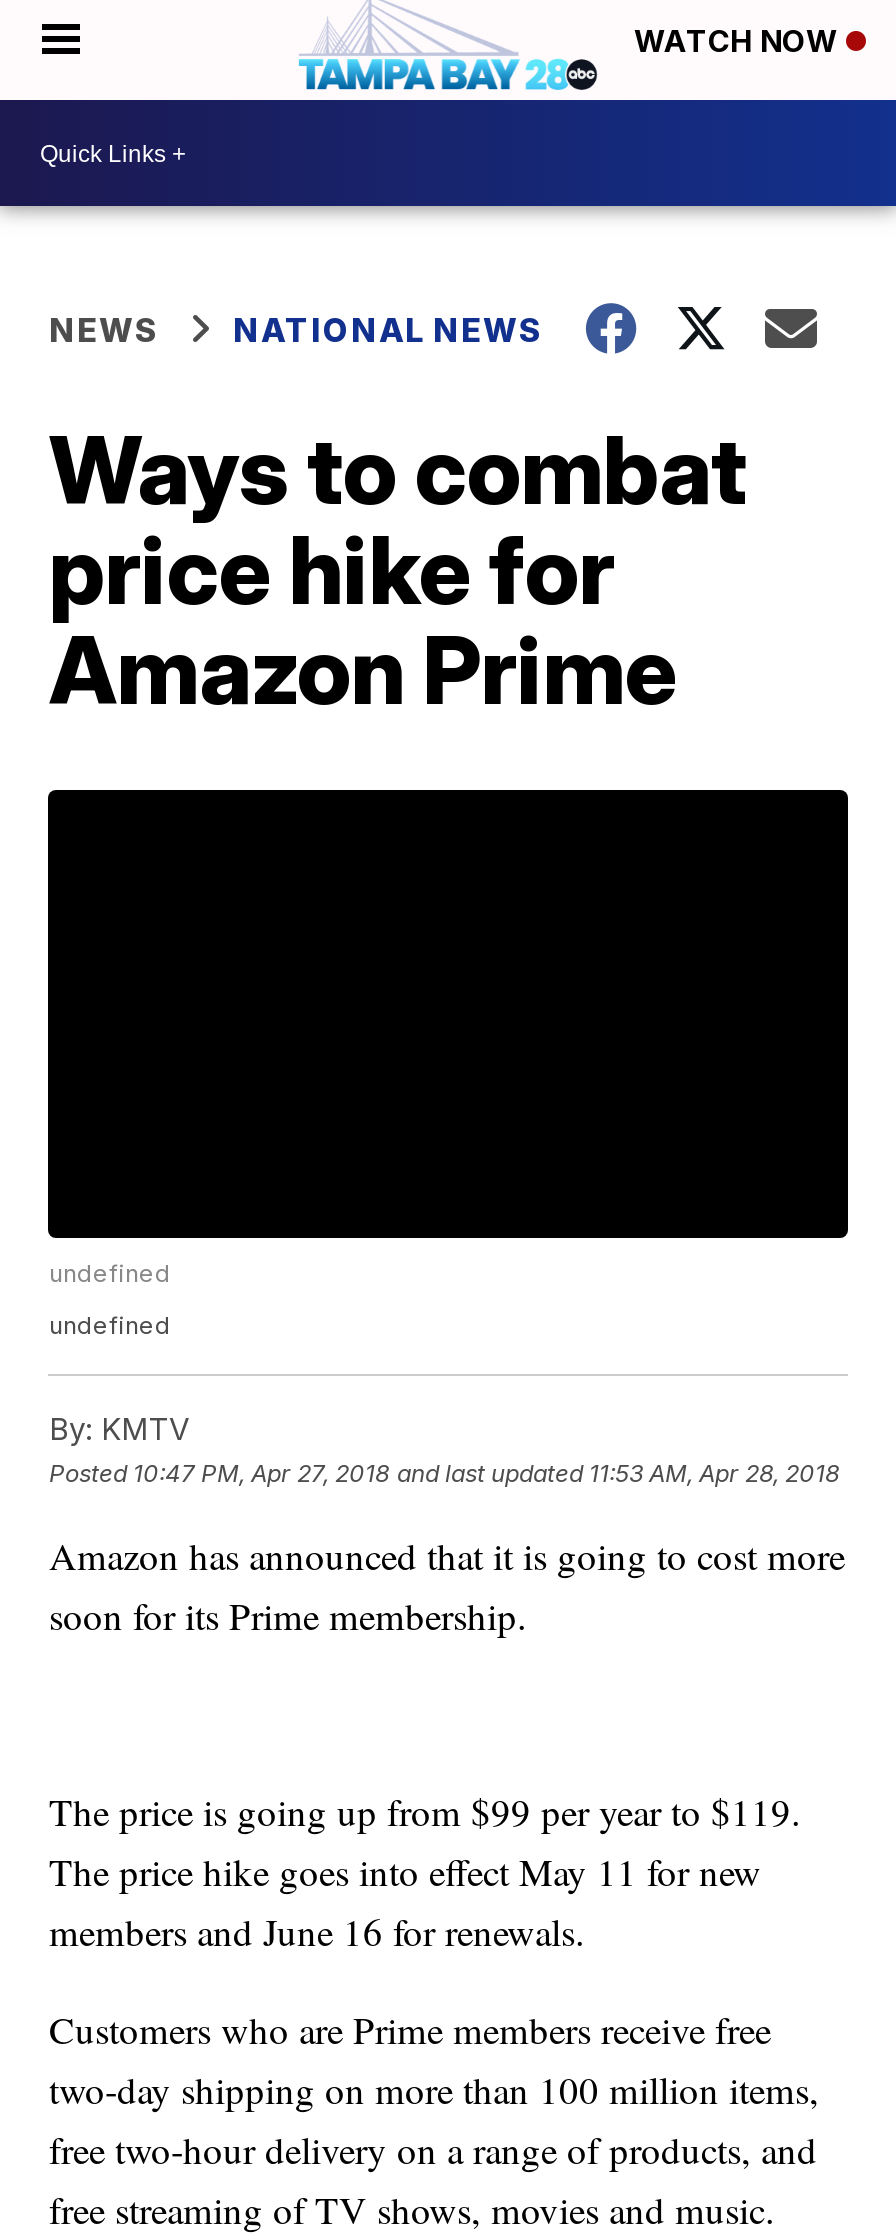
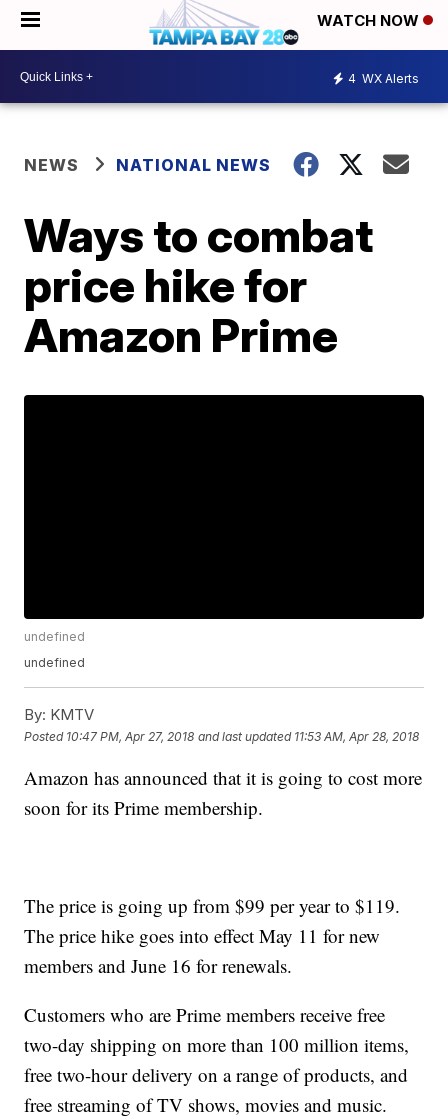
+ 4 WX Alerts
